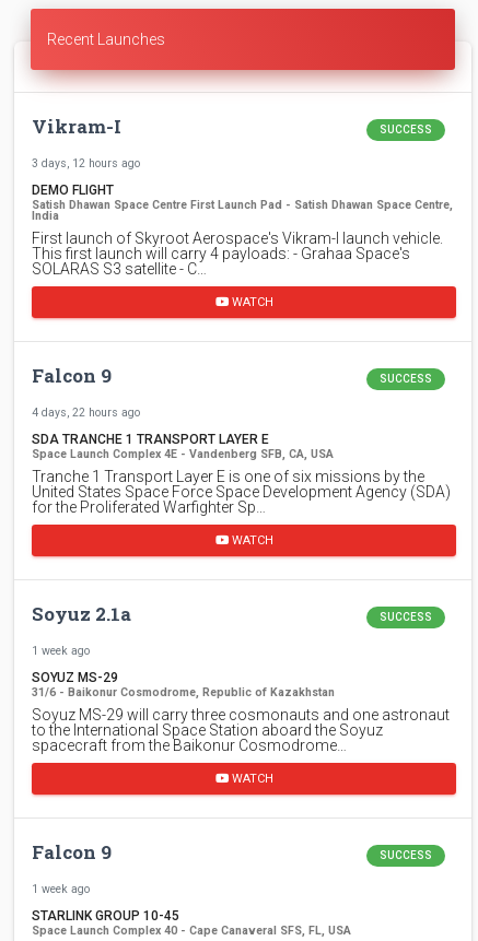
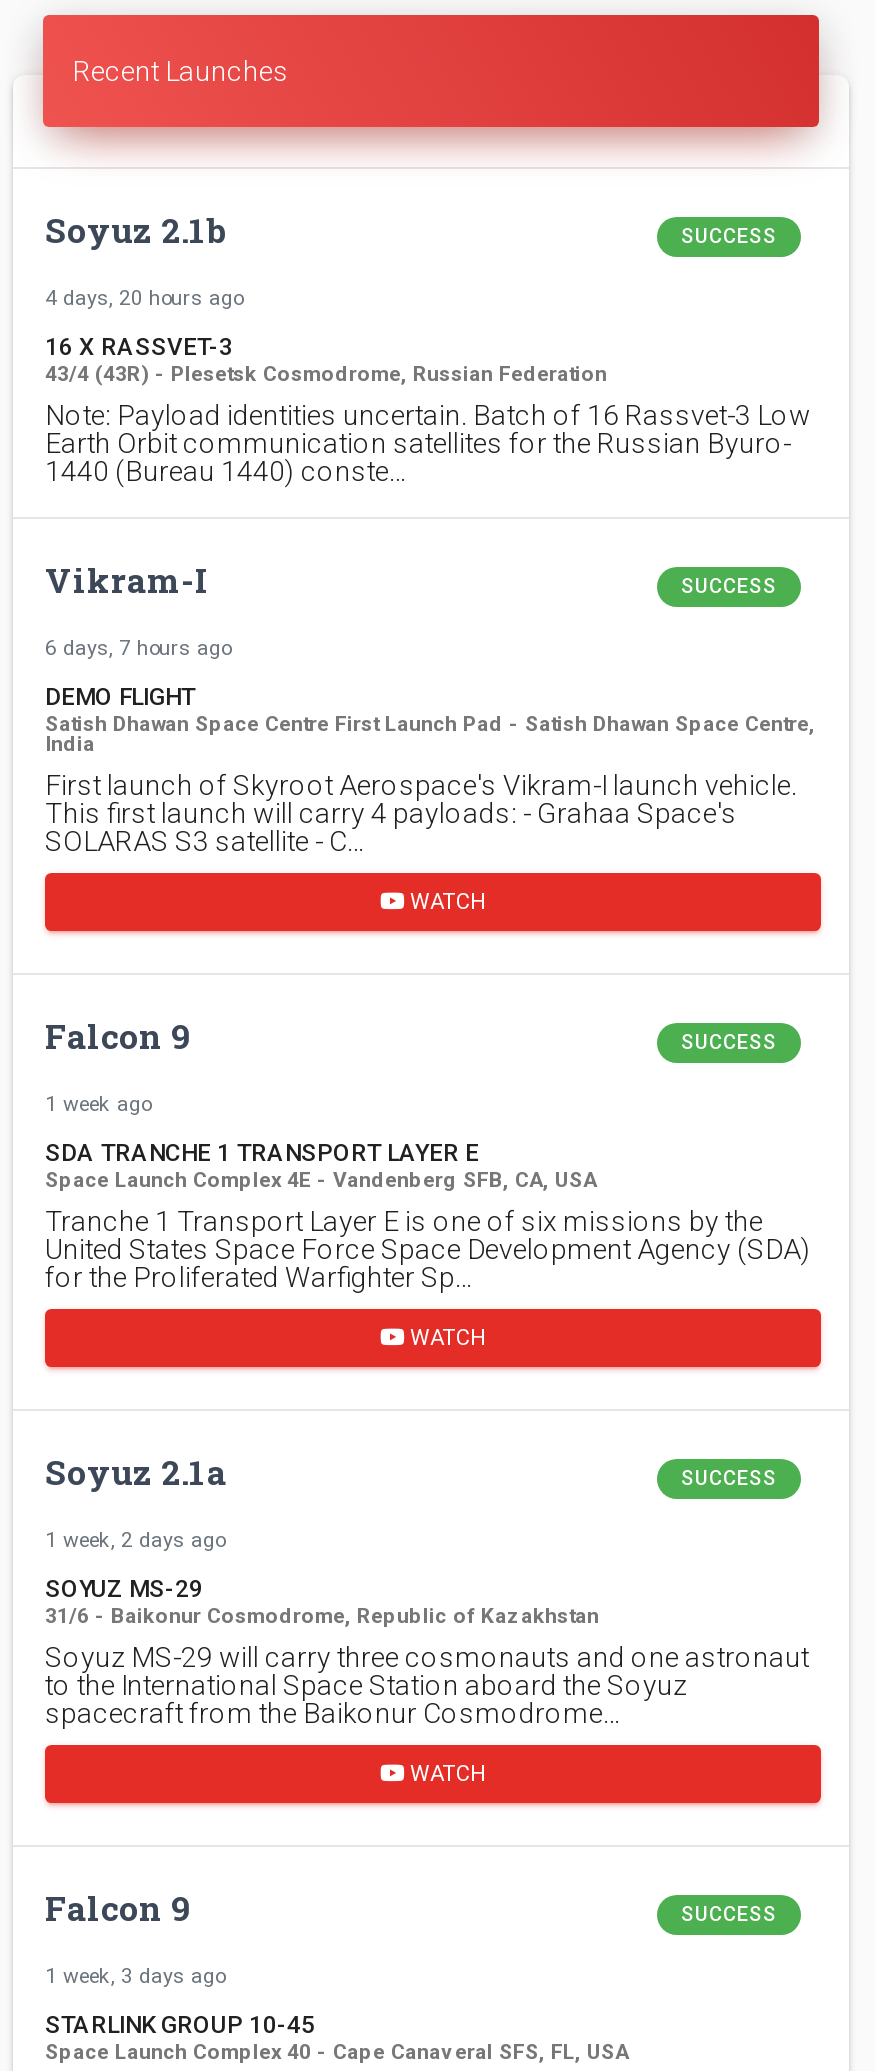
+ Soyuz 2.1b
+ SUCCESS
+ 4 days, 20 hours ago
+ 16 X RASSVET-3
+ 43/4 (43R) - Plesetsk Cosmodrome, Russian Federation
+ Note: Payload identities uncertain. Batch of 16 Rassvet-3 Low
+ Earth Orbit communication satellites for the Russian Byuro-
+ 1440 (Bureau 1440) conste…

- 3 days, 12 hours ago
+ 6 days, 7 hours ago

- 4 days, 22 hours ago
+ 1 week ago

- 1 week ago
+ 1 week, 2 days ago

- 1 week ago
+ 1 week, 3 days ago
